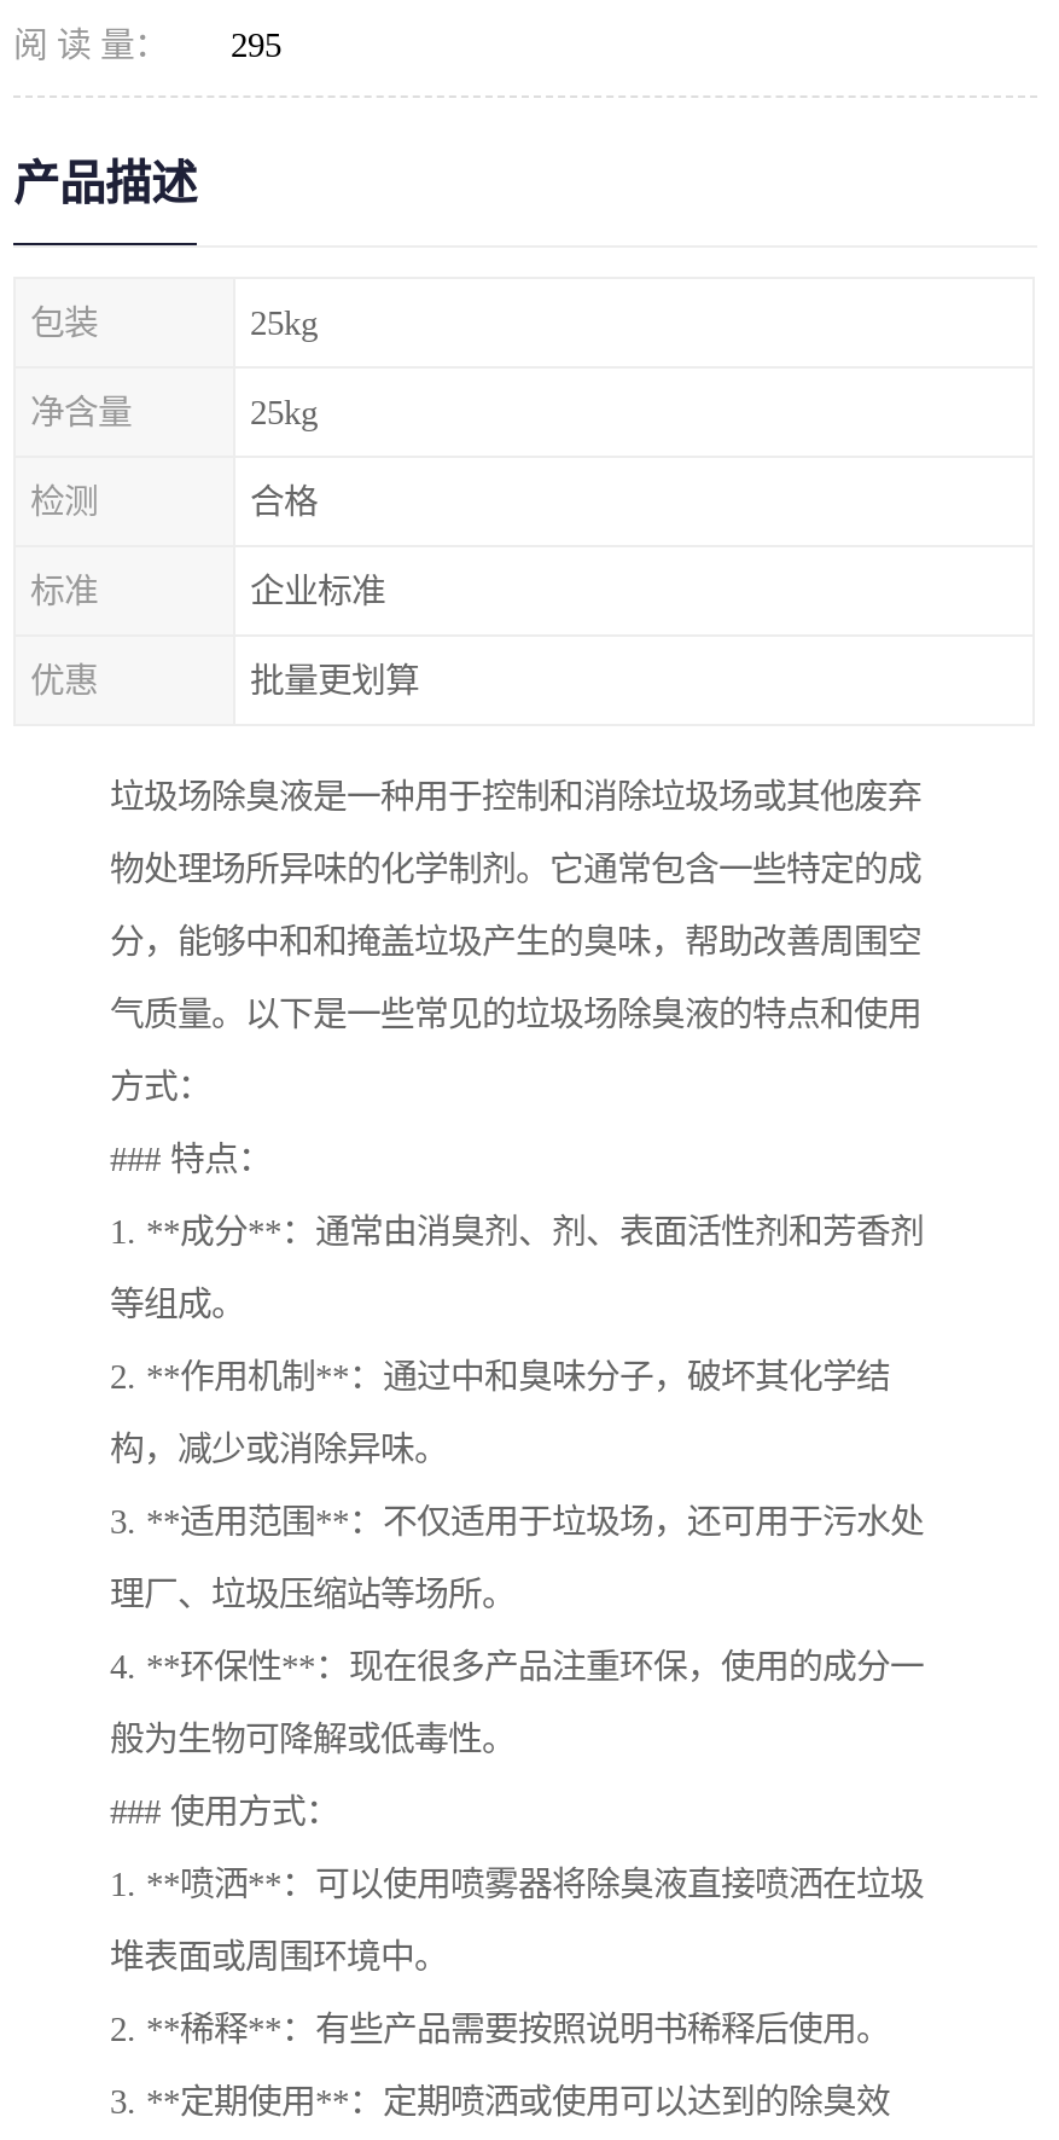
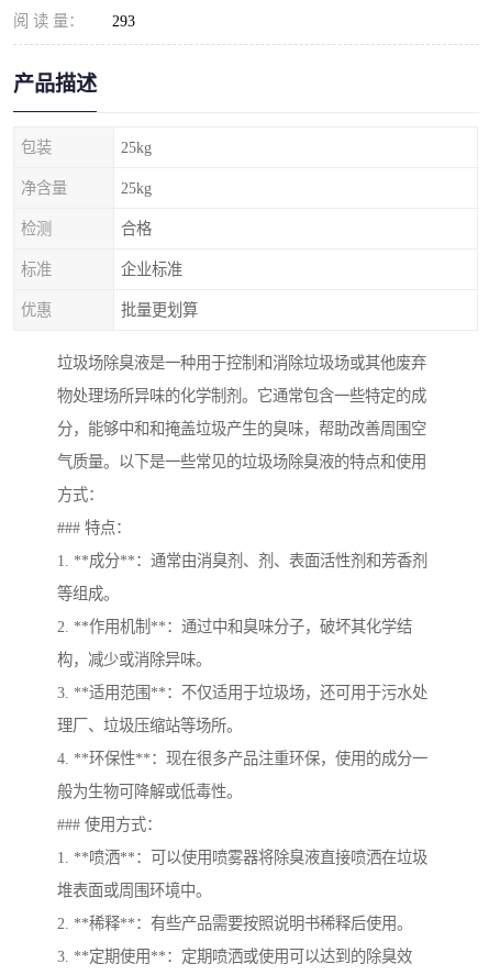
- 295
+ 293
